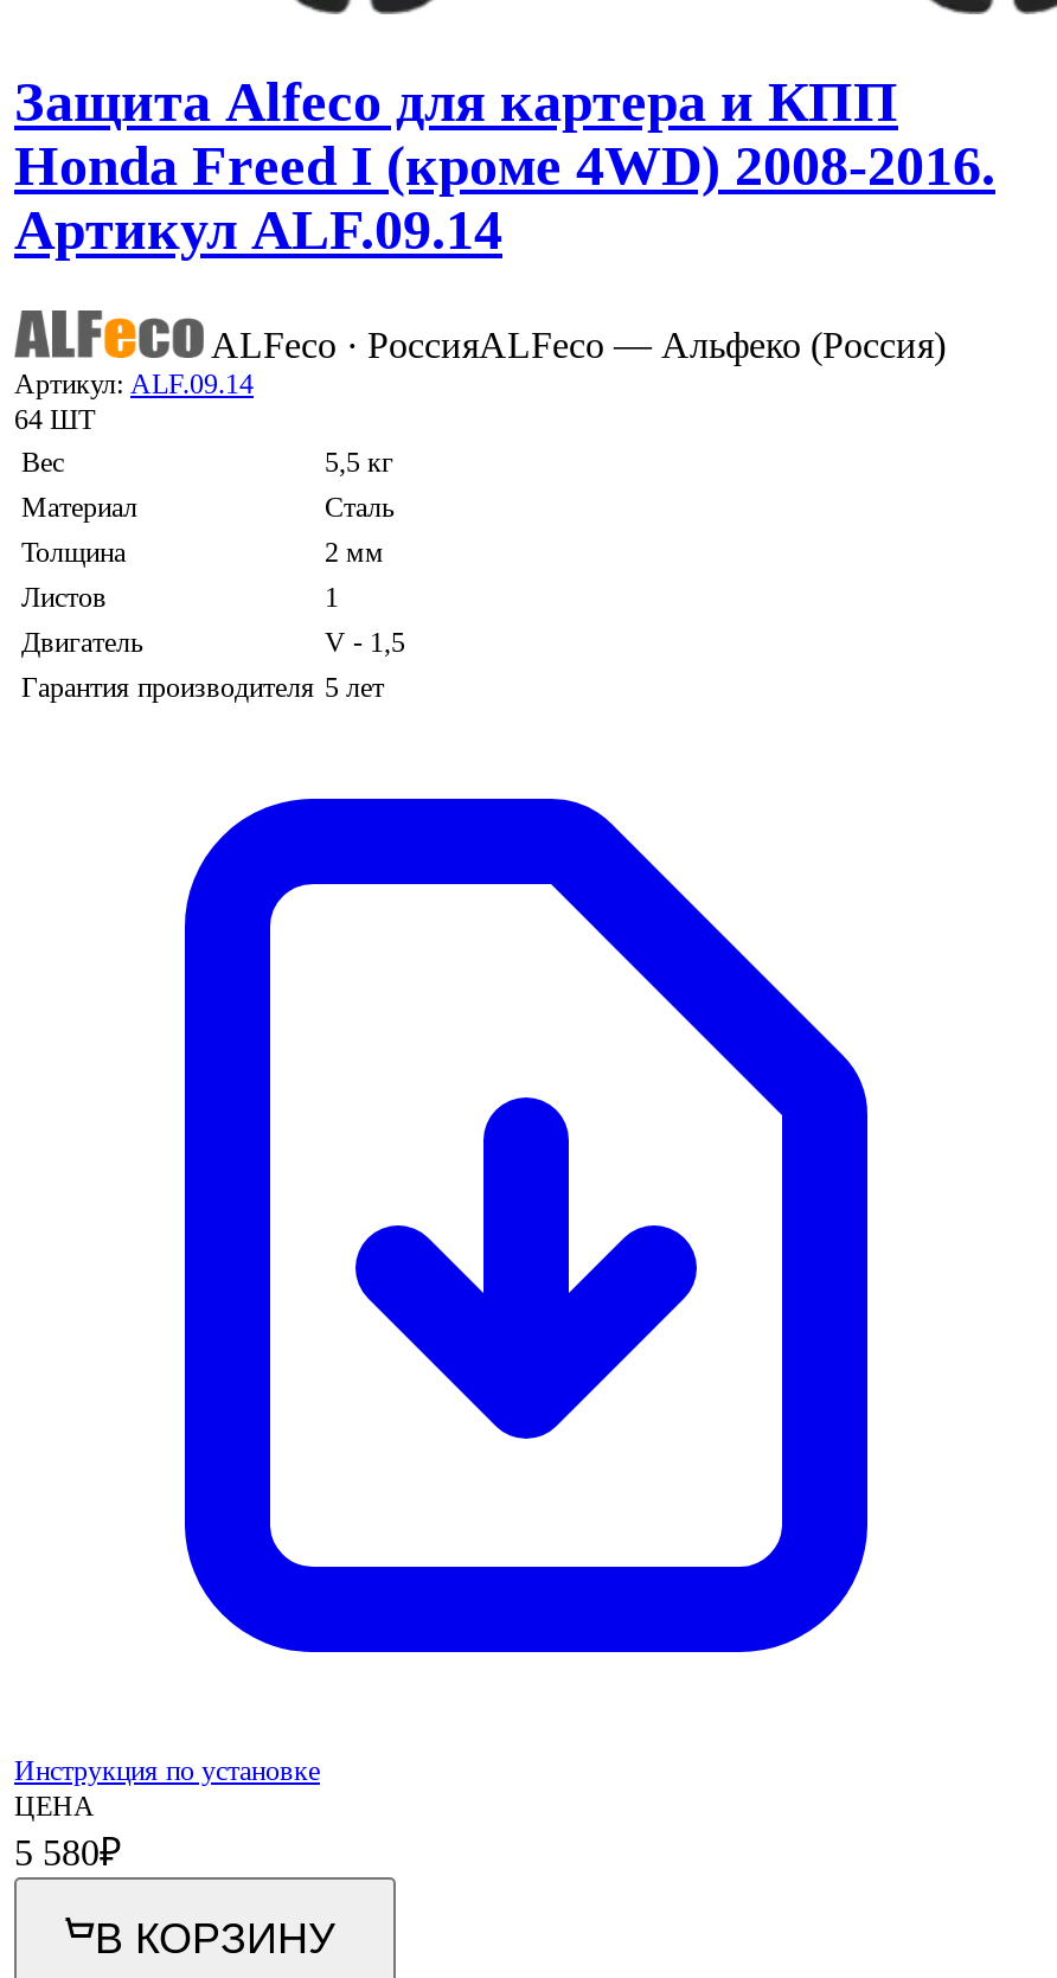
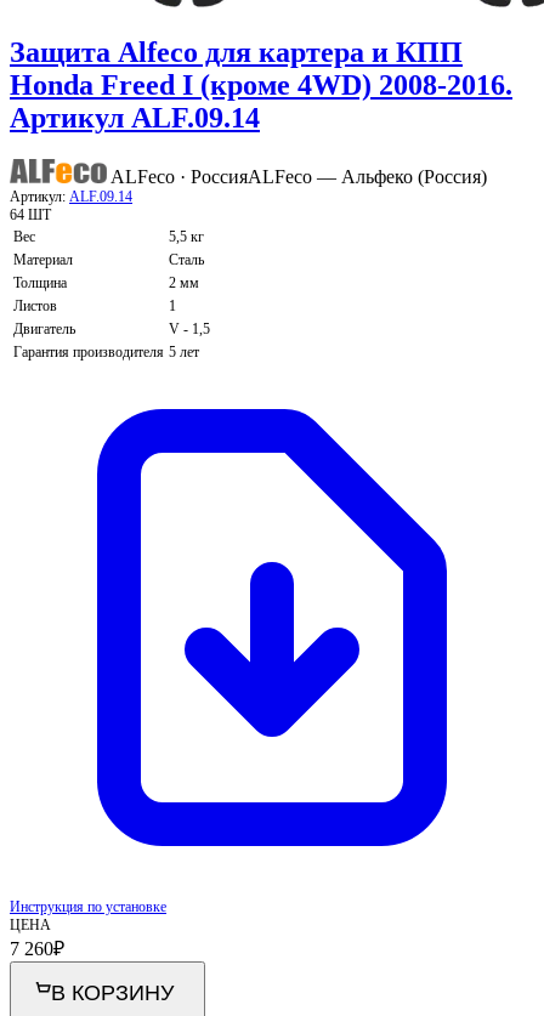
- 5 580₽
+ 7 260₽
